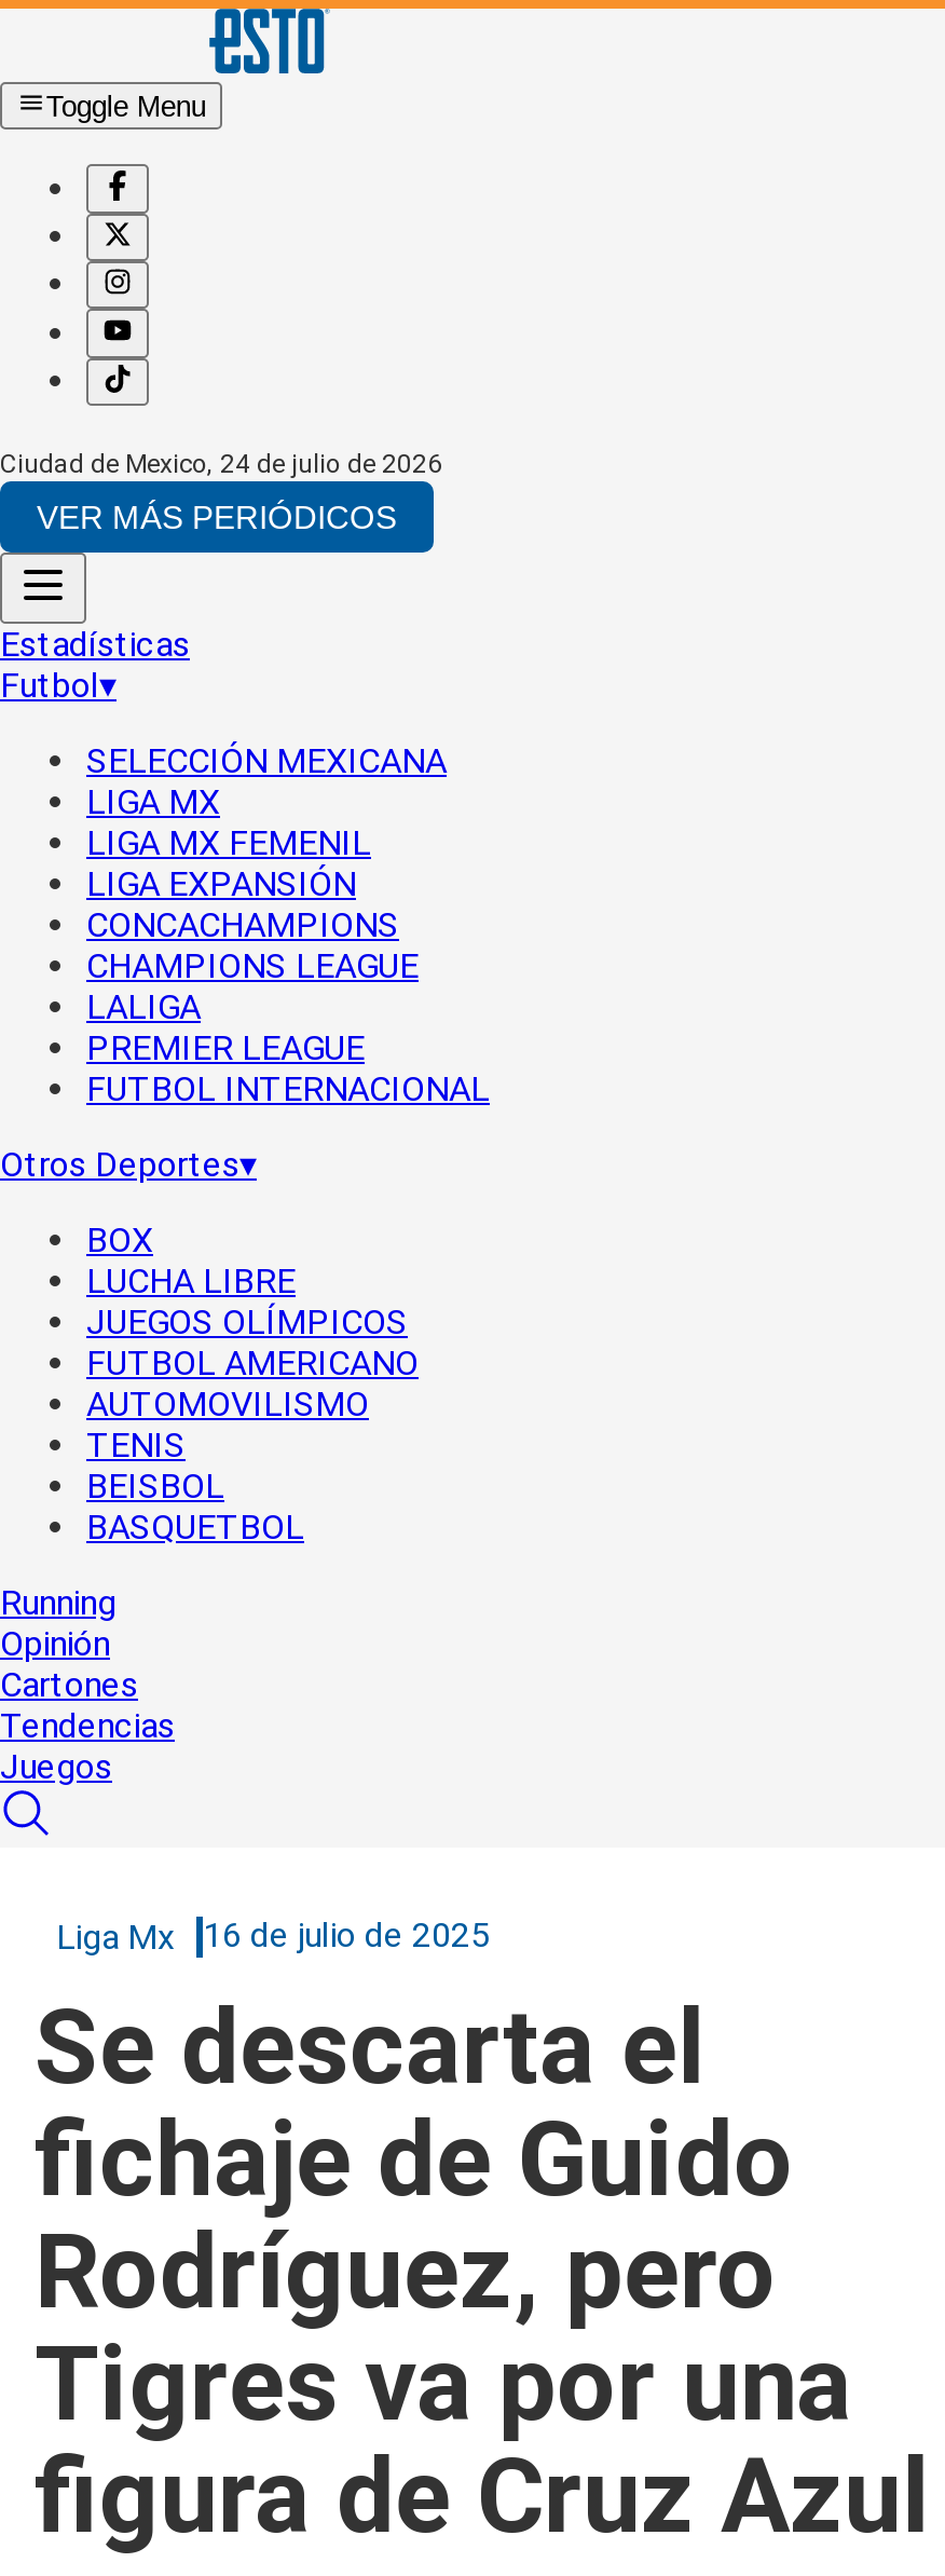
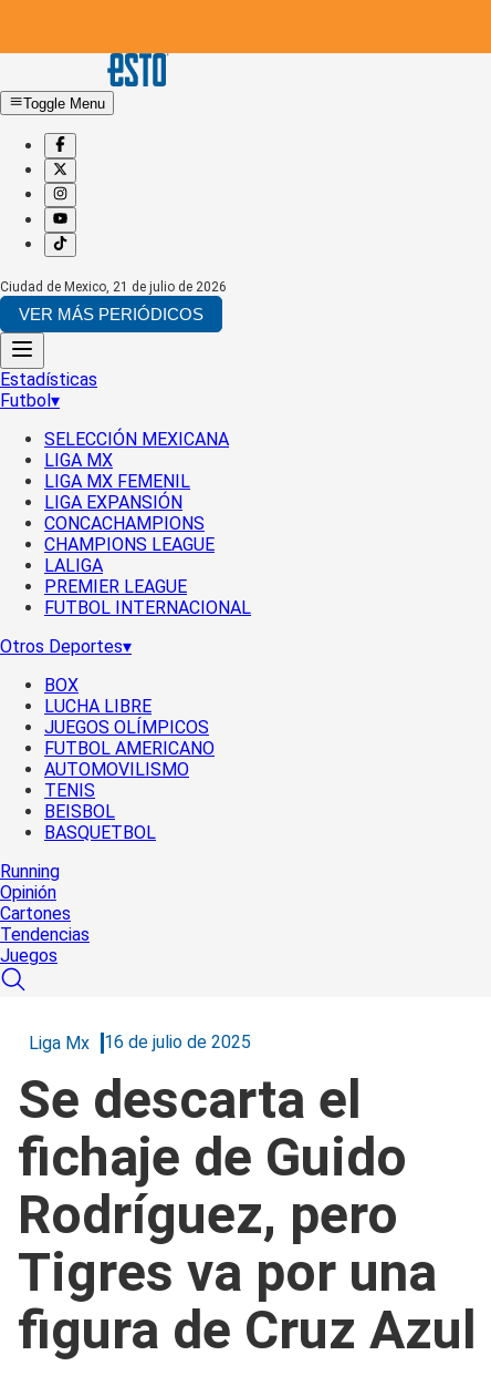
- Ciudad de Mexico, 24 de julio de 2026
+ Ciudad de Mexico, 21 de julio de 2026
